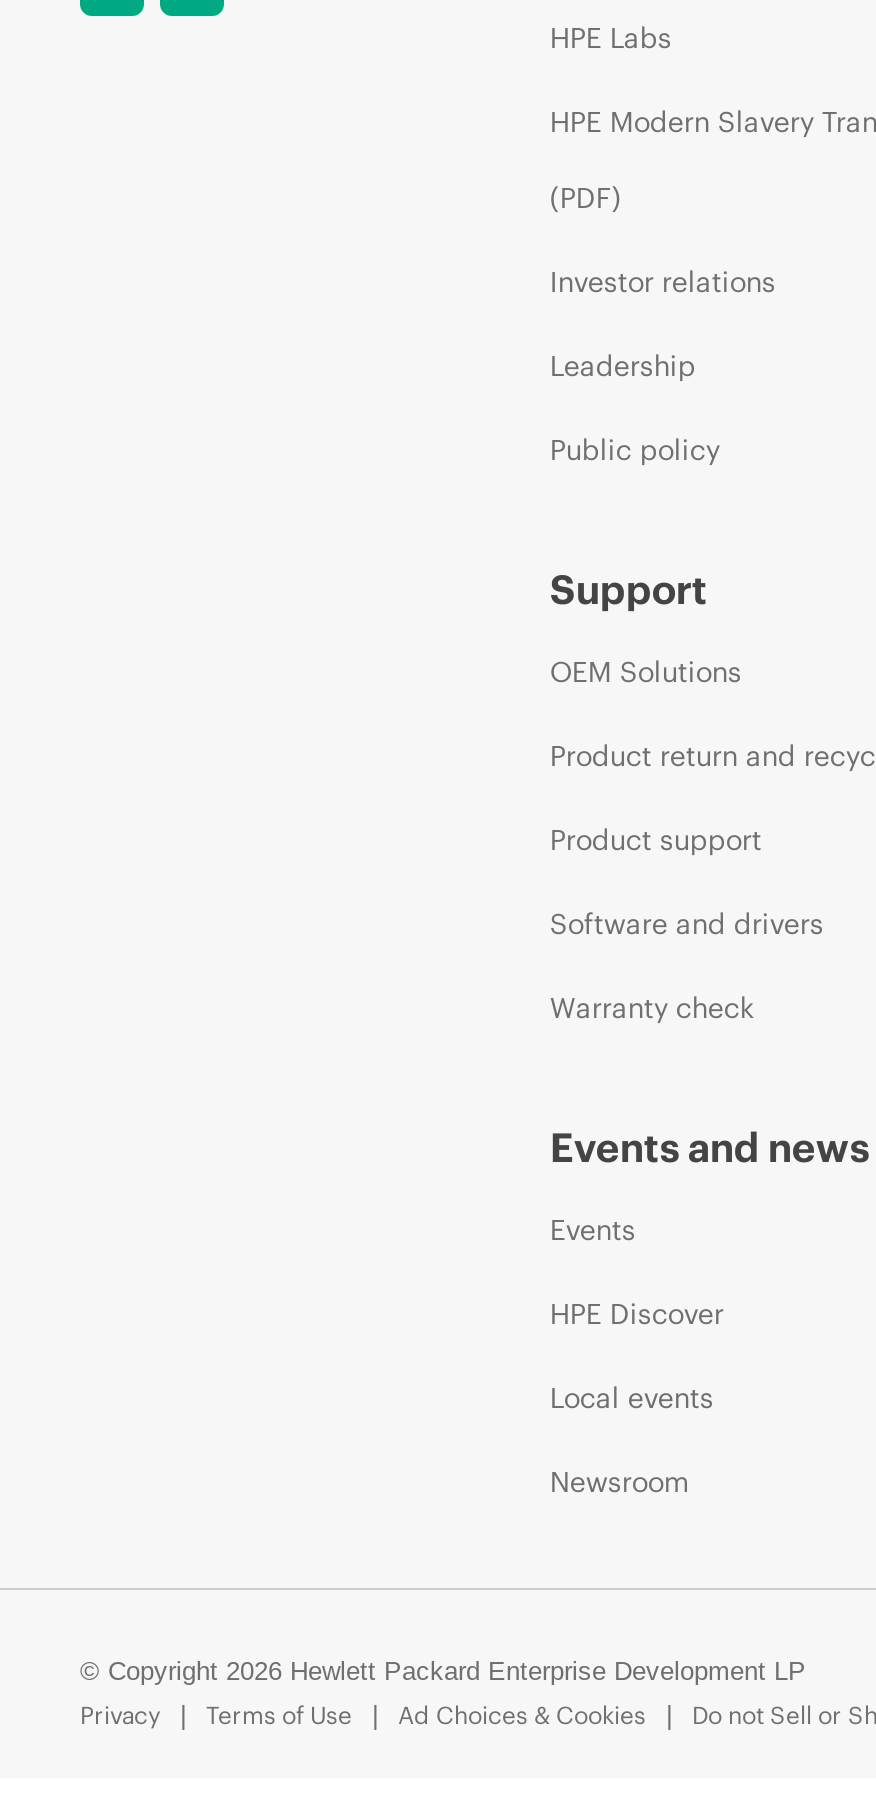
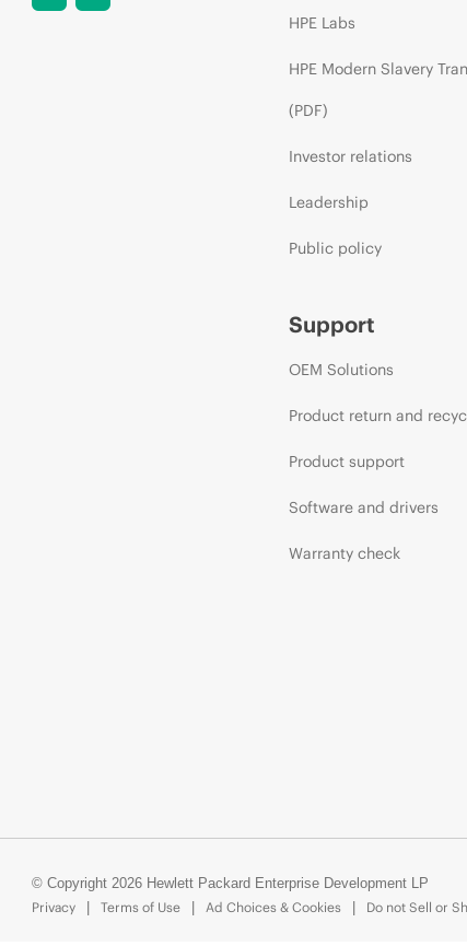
- Events and news
- Events
- HPE Discover
- Local events
- Newsroom
